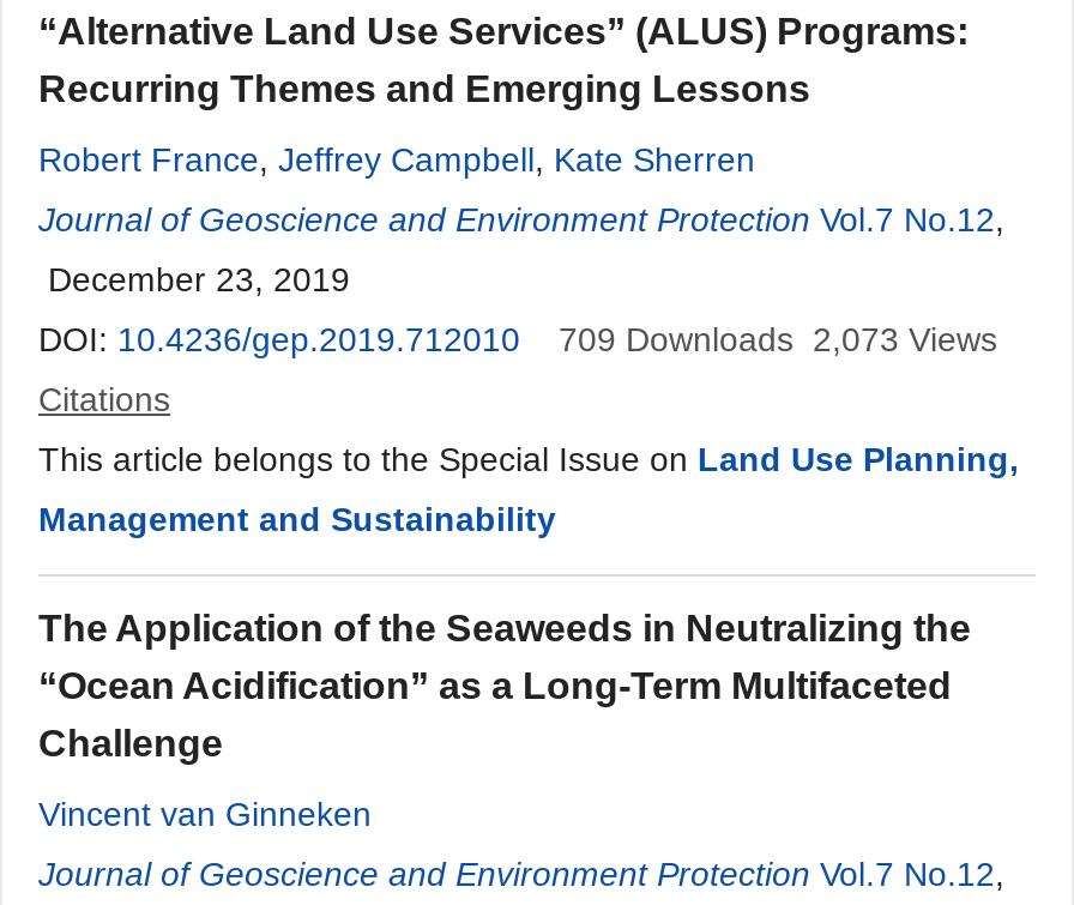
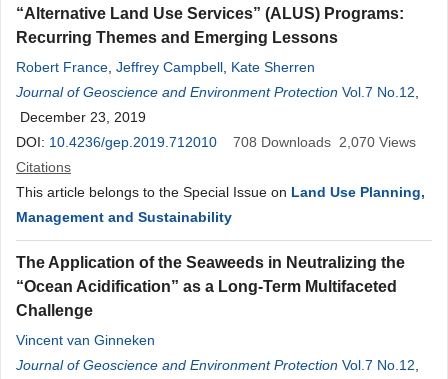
- 709 Downloads 2,073 Views
+ 708 Downloads 2,070 Views
